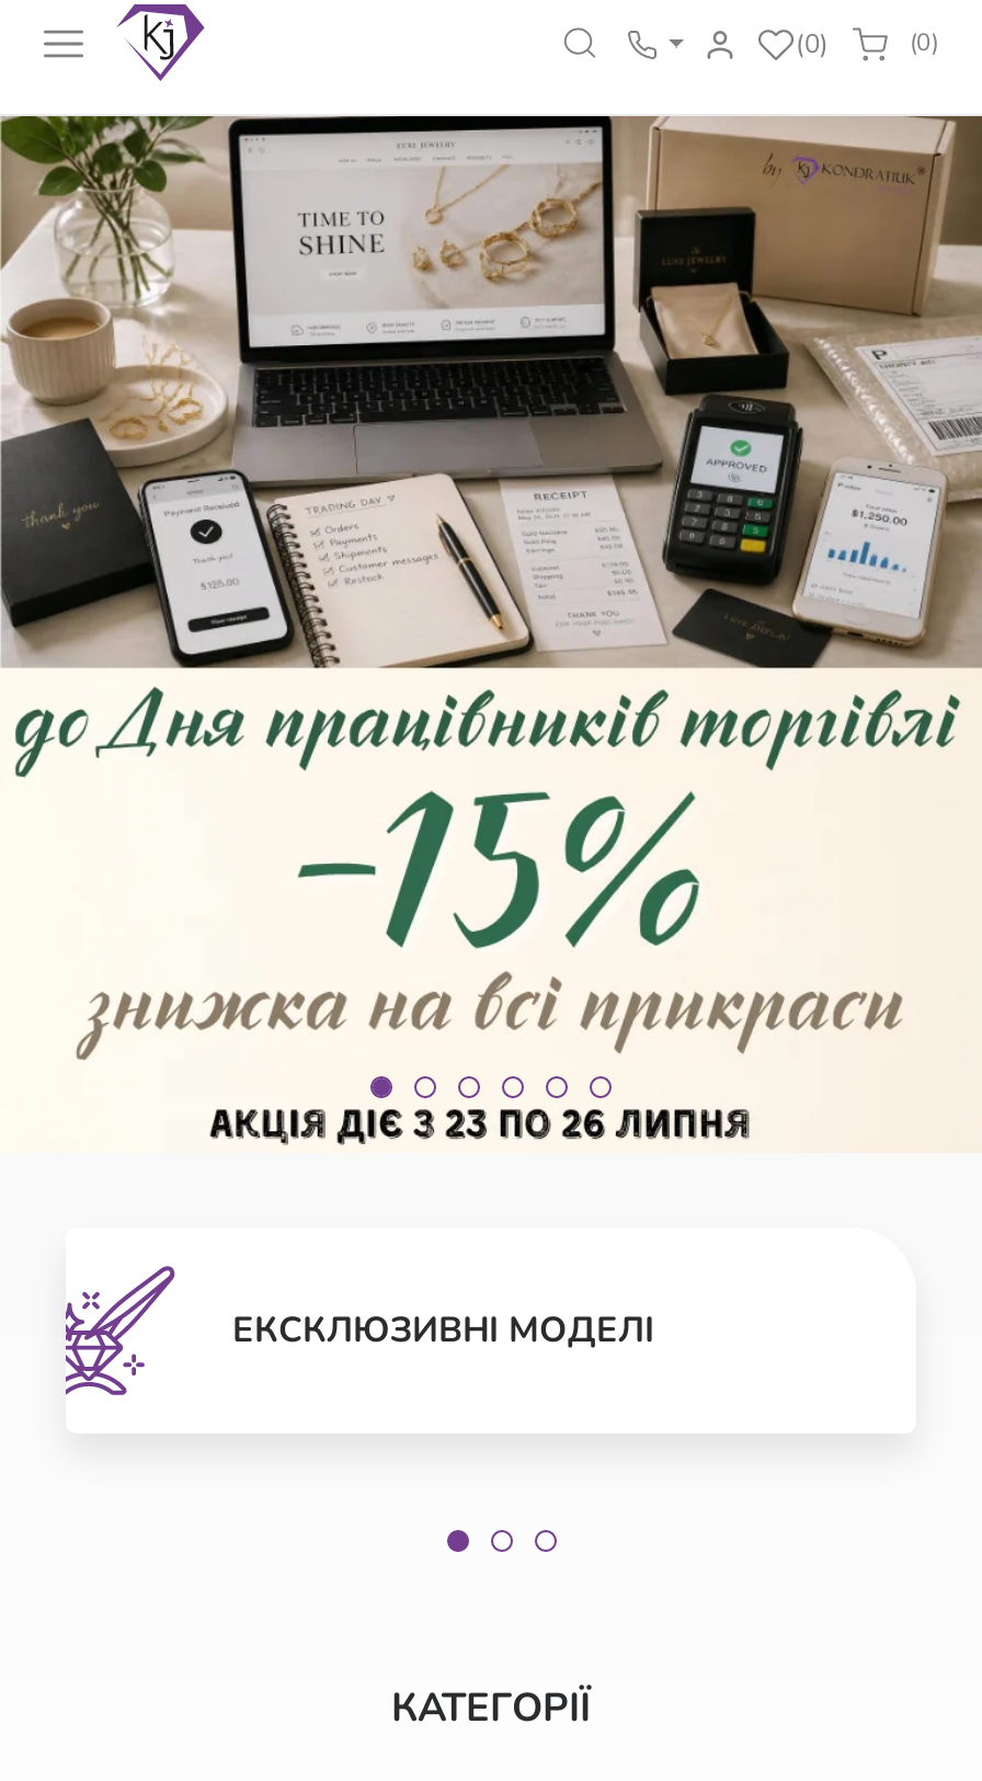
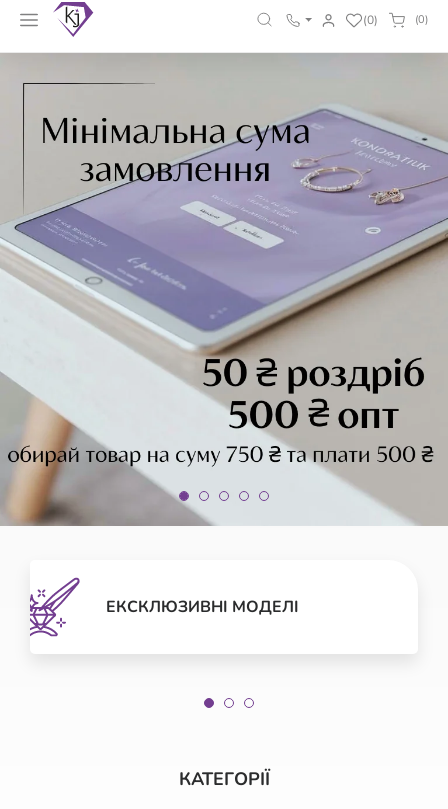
- [image]
+ [image]
